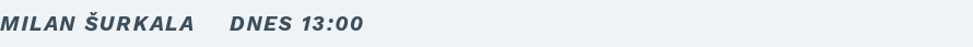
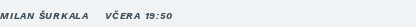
- MILAN ŠURKALA DNES 13:00
+ MILAN ŠURKALA VČERA 19:50
